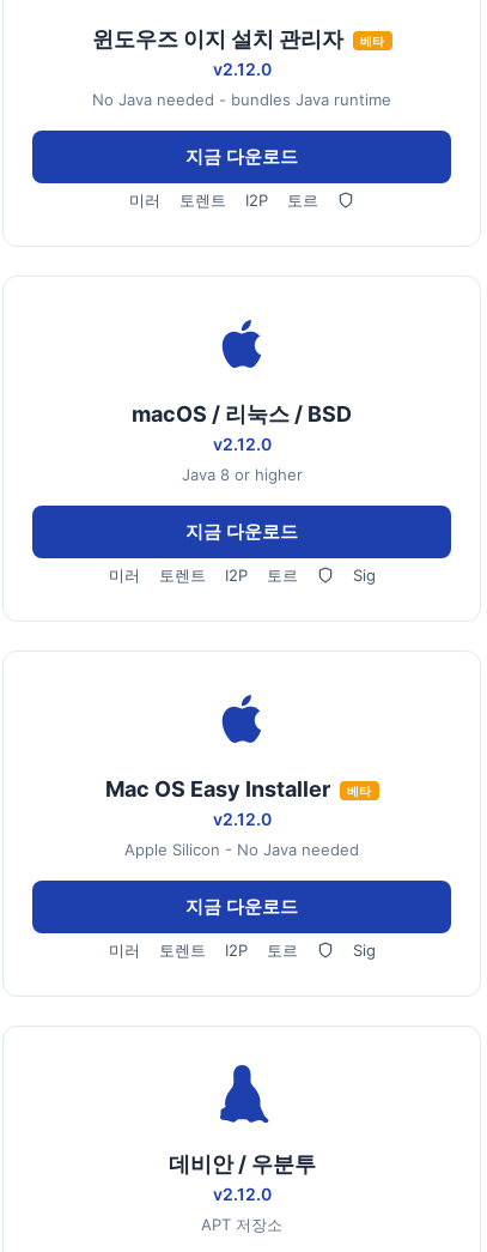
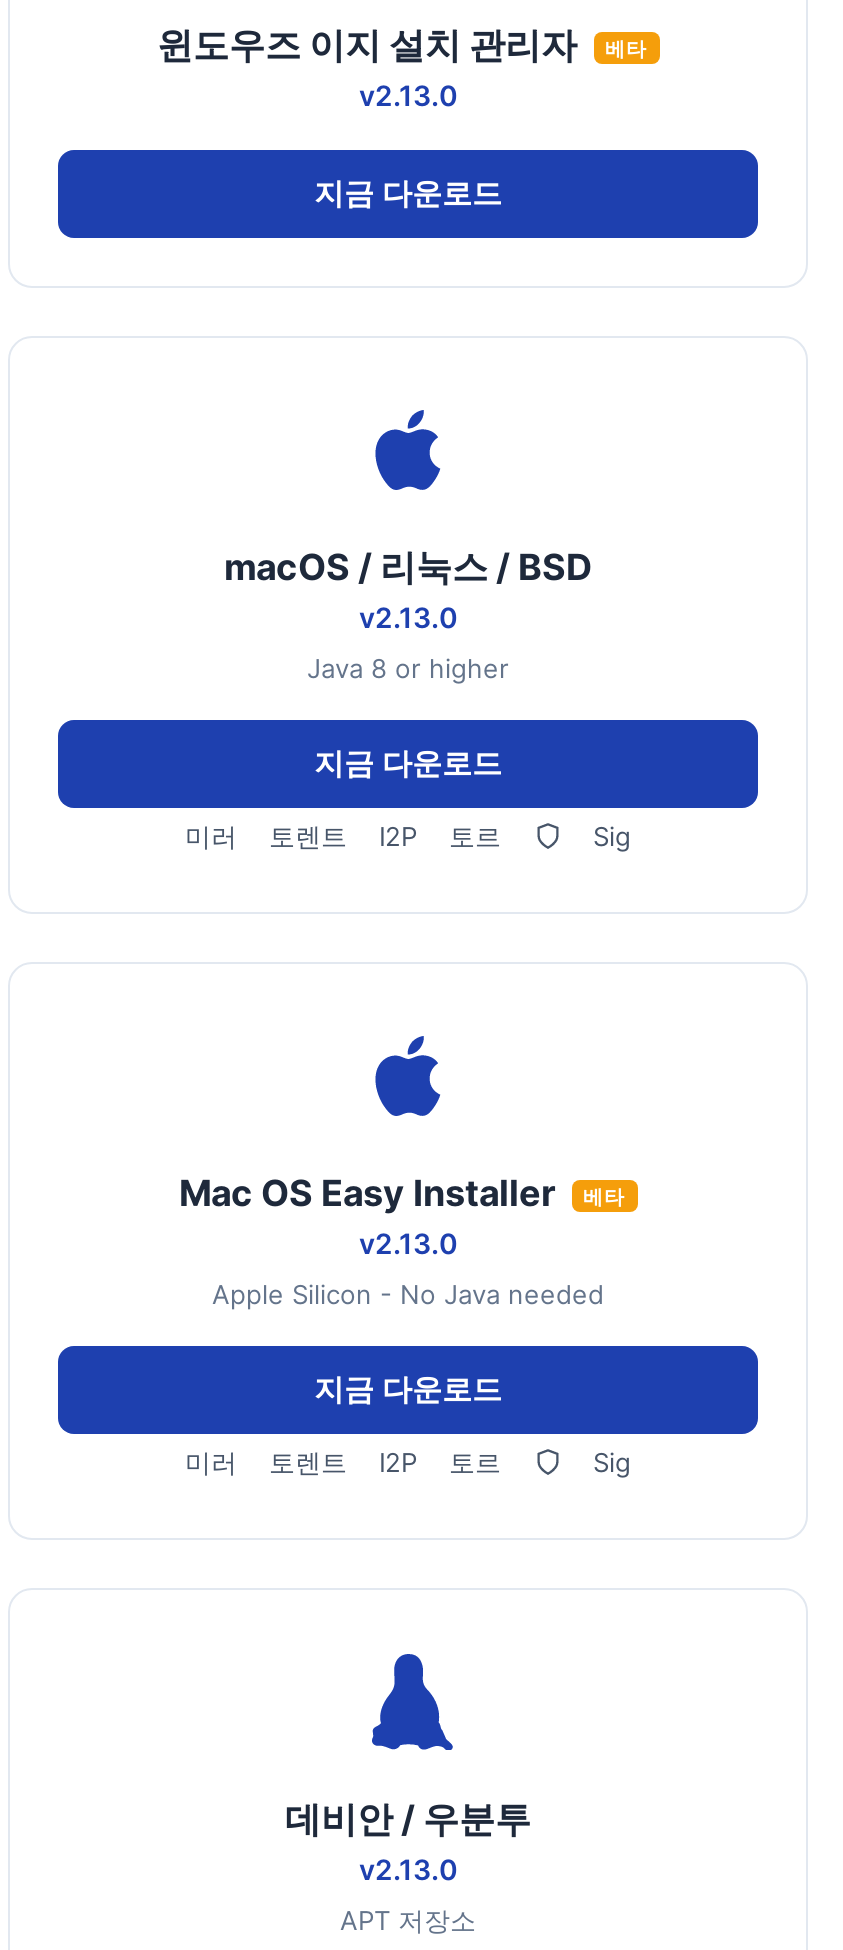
- v2.12.0
- No Java needed - bundles Java runtime
+ v2.13.0

- 미러
- 토렌트
- I2P
- 토르

- v2.12.0
+ v2.13.0

- v2.12.0
+ v2.13.0

- v2.12.0
+ v2.13.0
